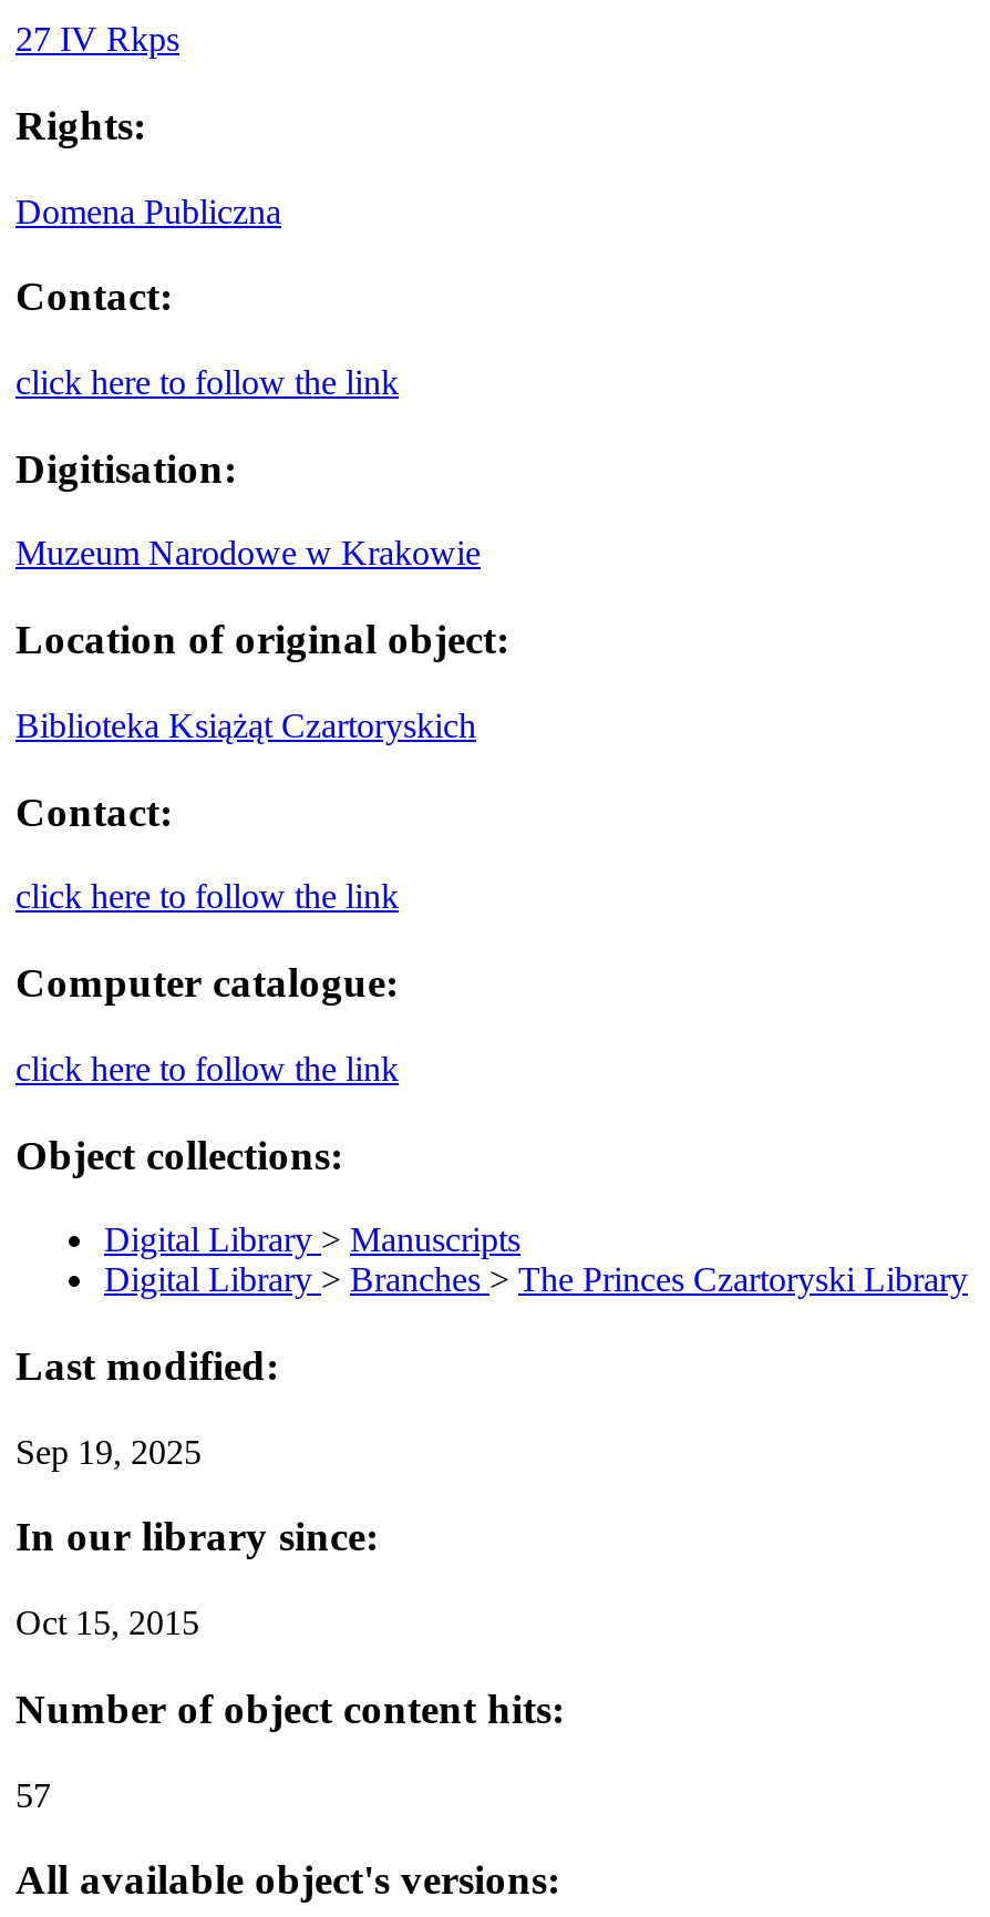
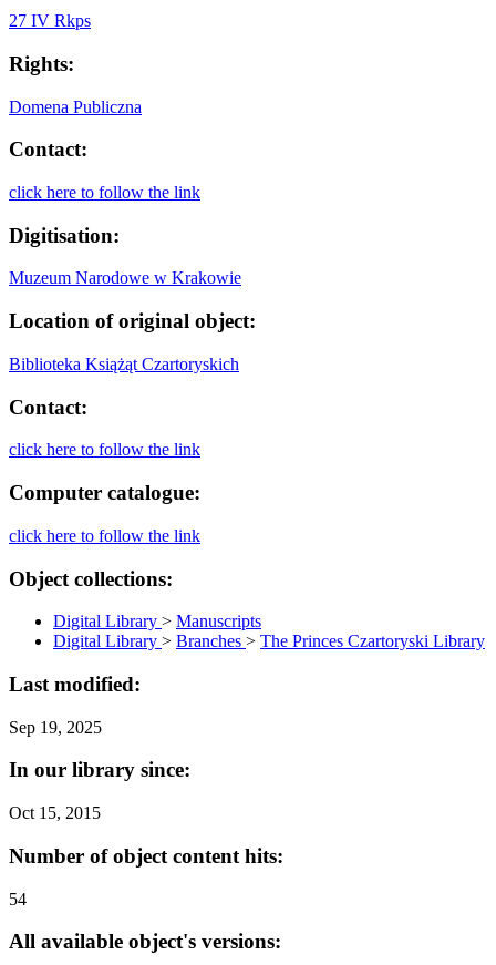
- 57
+ 54
